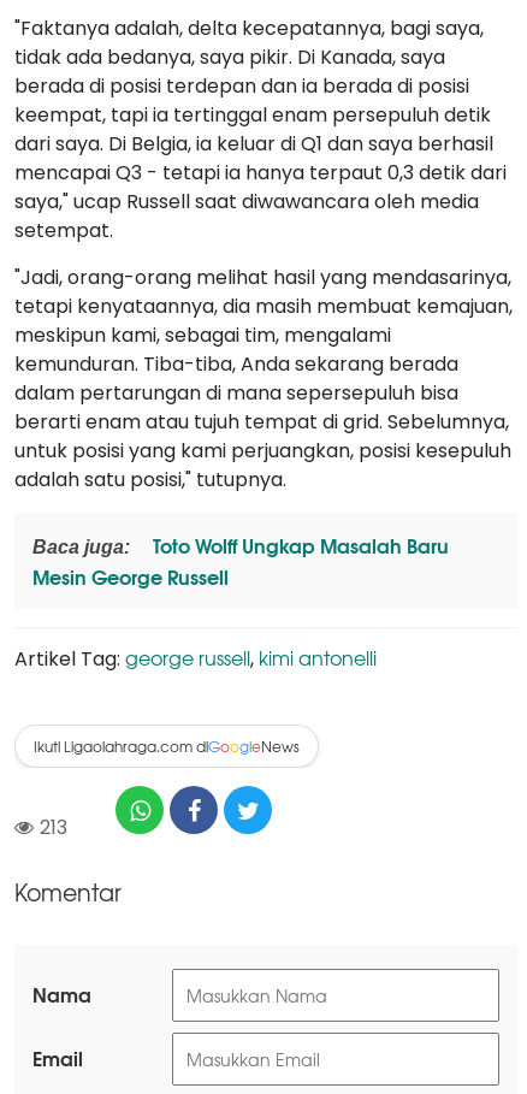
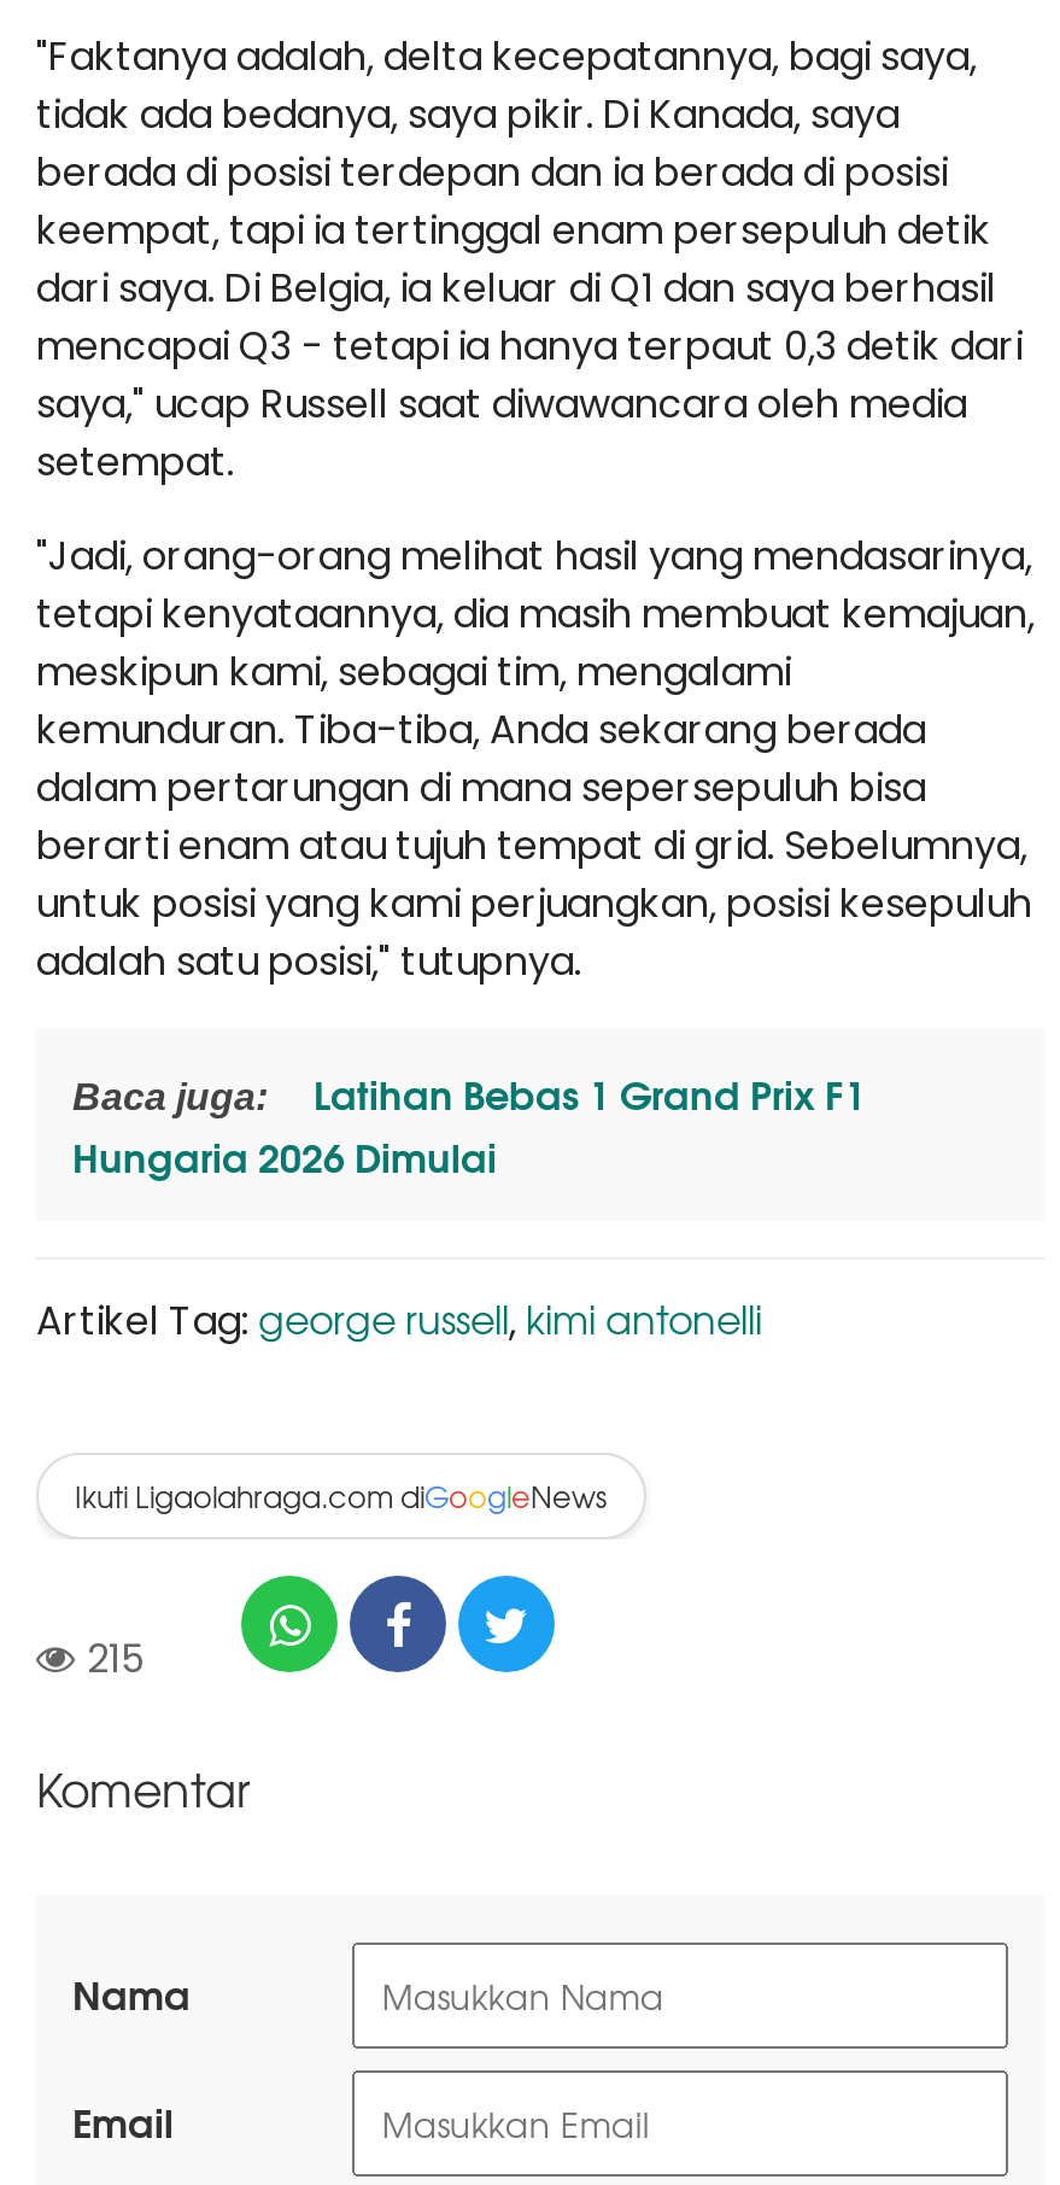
- Toto Wolff Ungkap Masalah Baru
- Mesin George Russell
+ Latihan Bebas 1 Grand Prix F1
+ Hungaria 2026 Dimulai

- 213
+ 215
